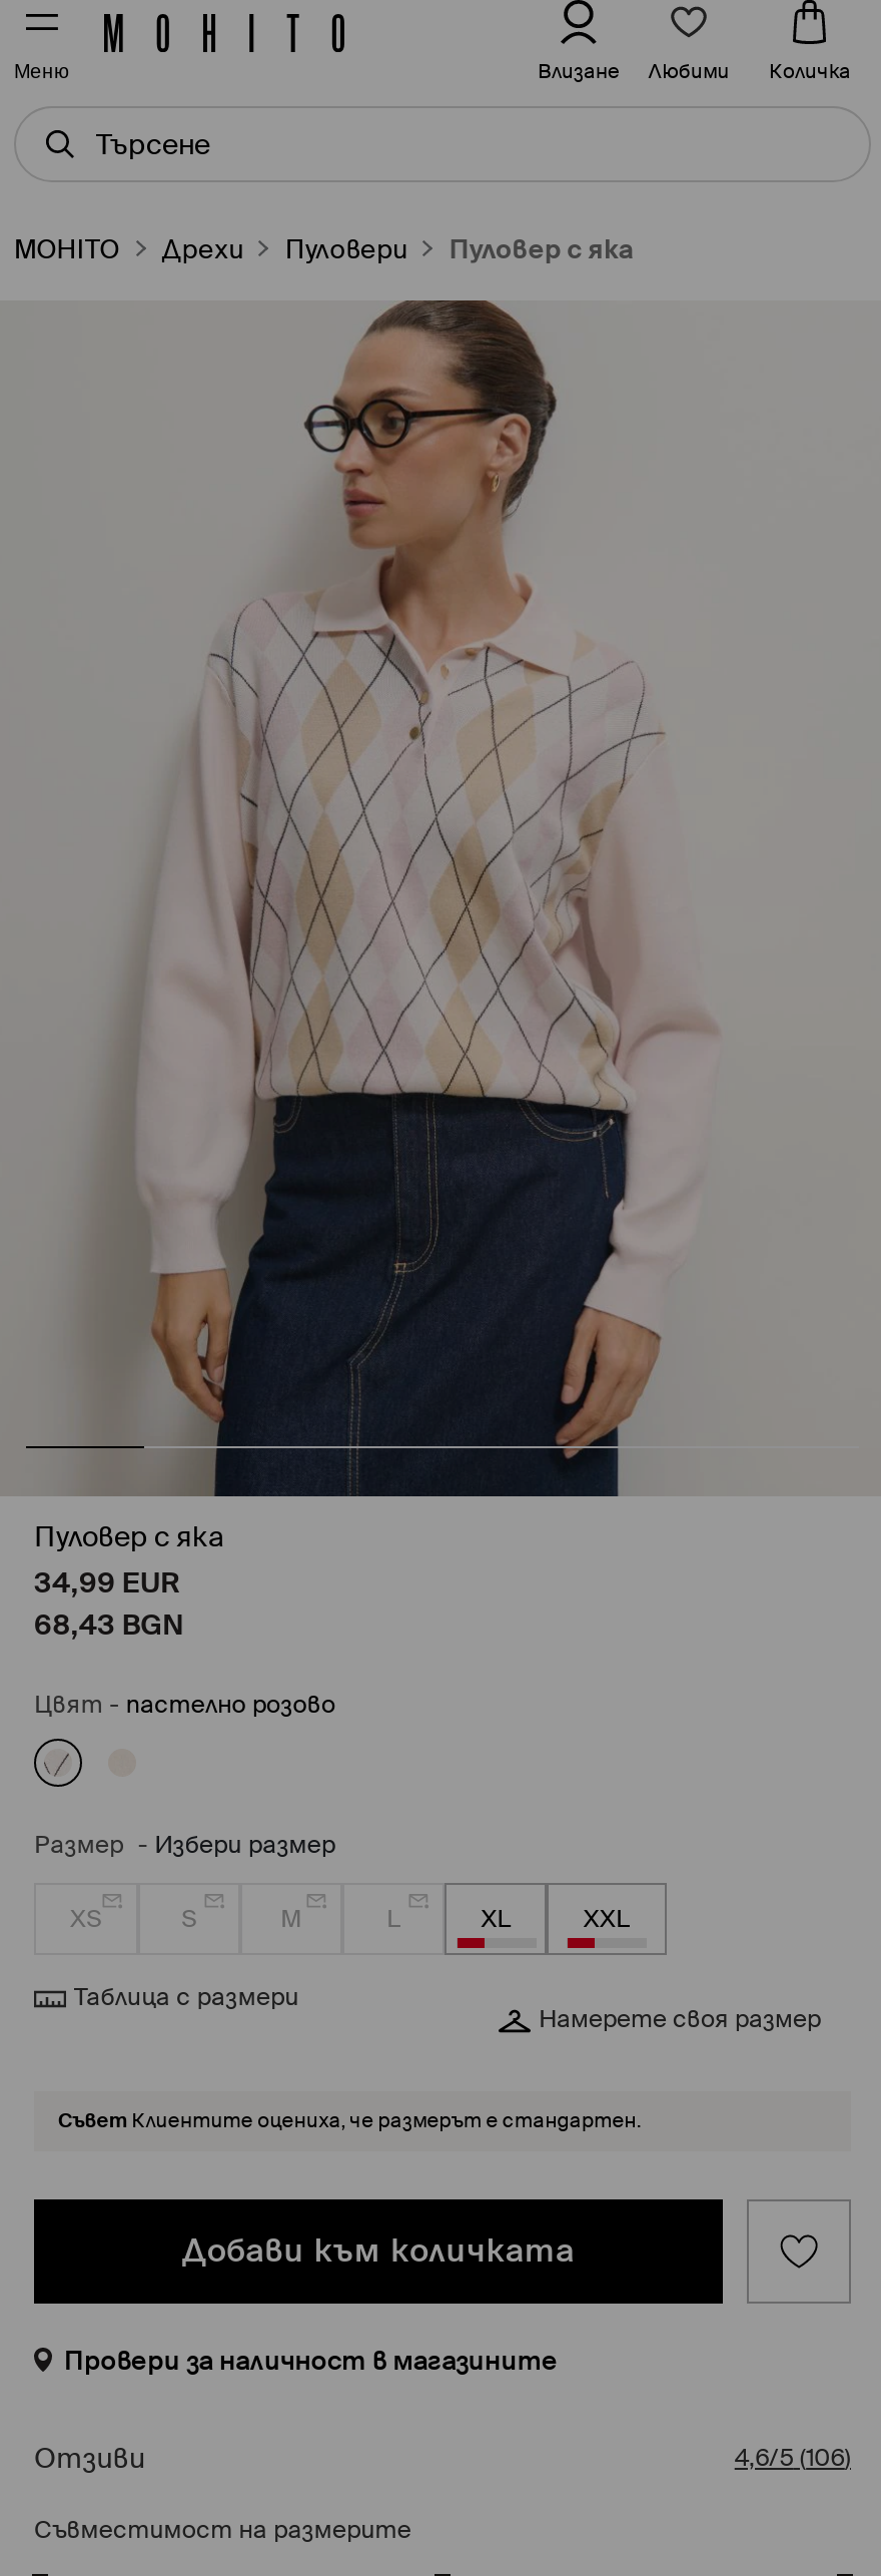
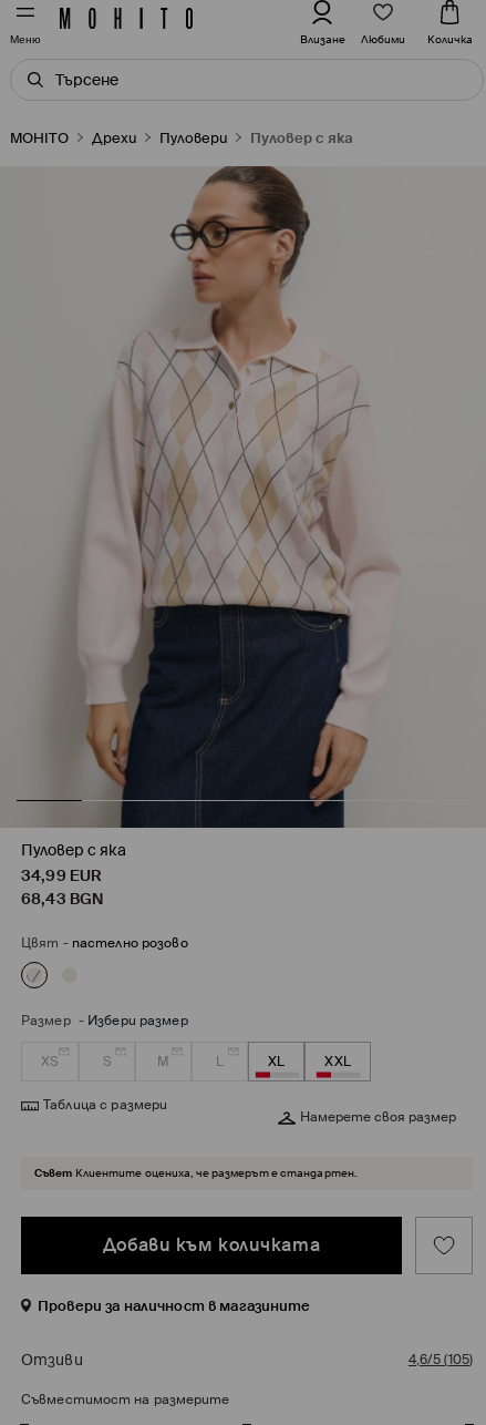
- 4,6/5 (106)
+ 4,6/5 (105)
